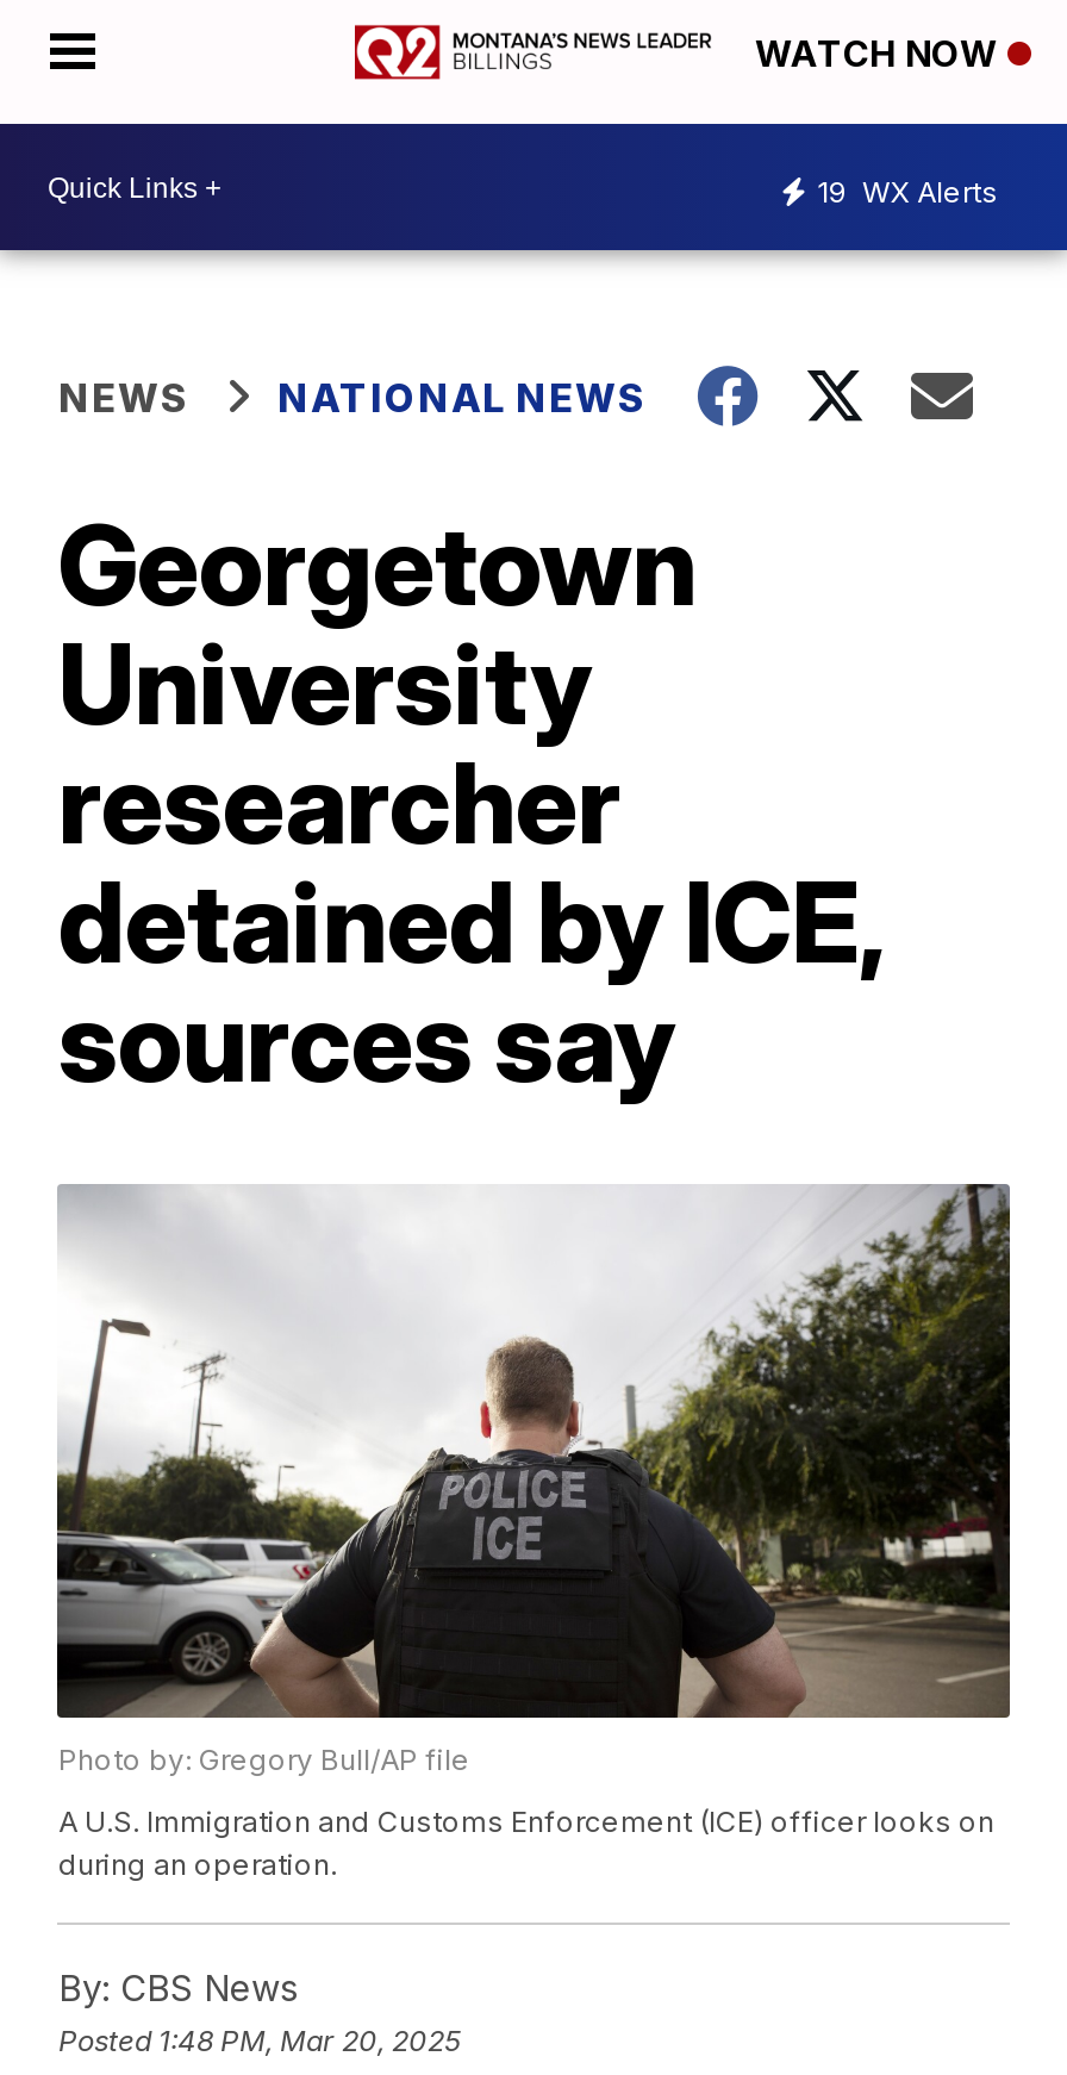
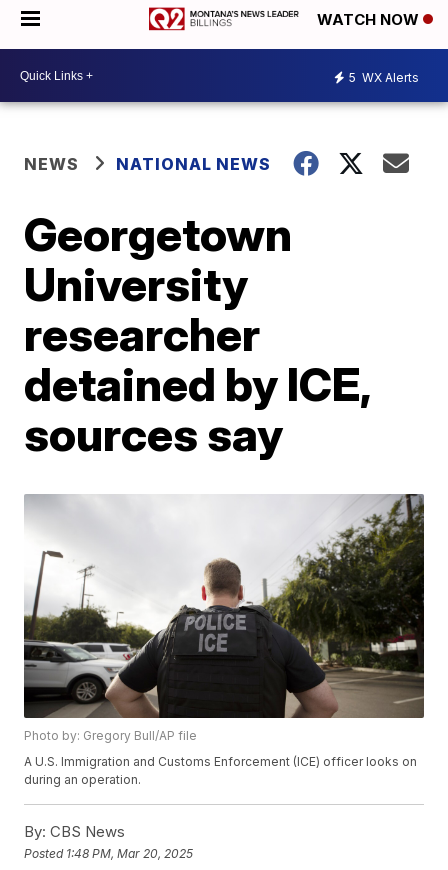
- 19 WX Alerts
+ 5 WX Alerts
